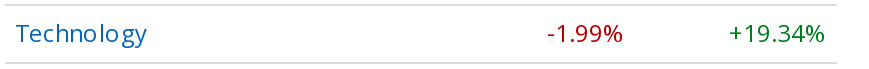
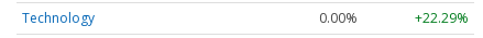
- -1.99%
+ 0.00%

- +19.34%
+ +22.29%
